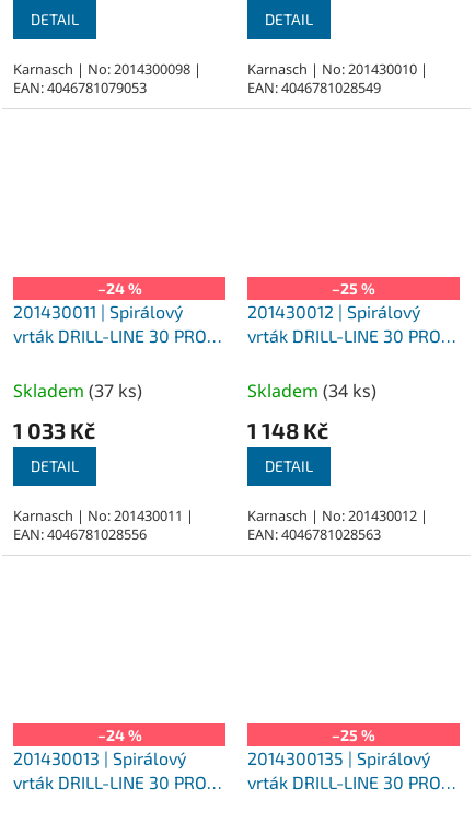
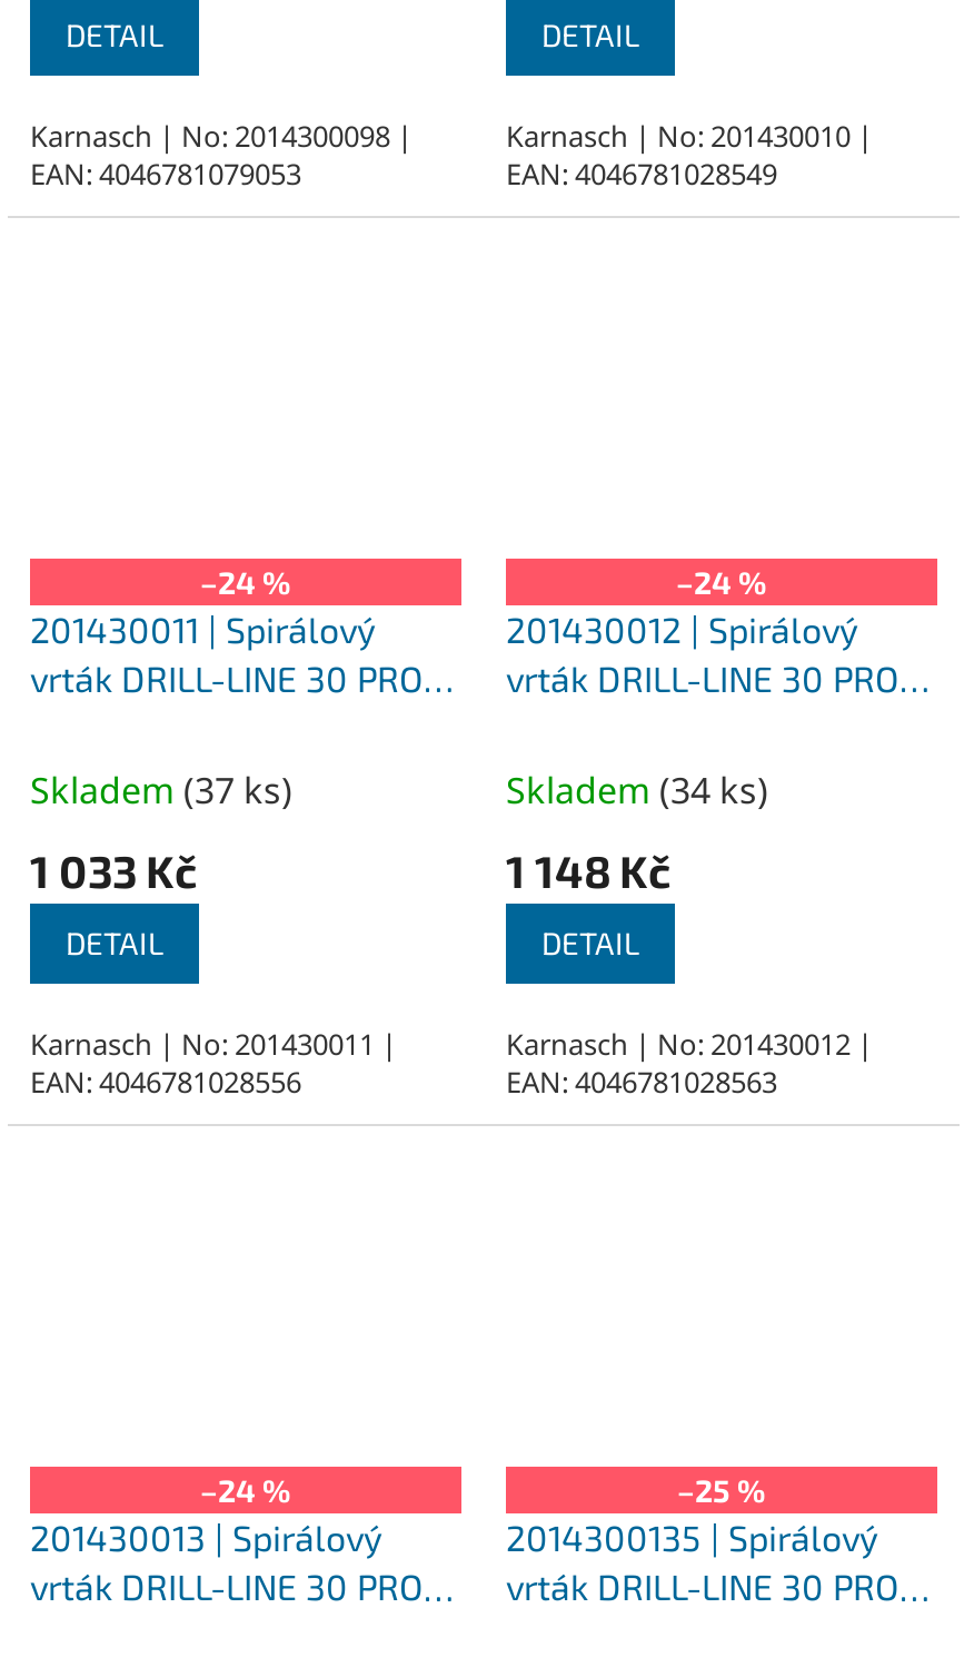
- –25 %
+ –24 %
